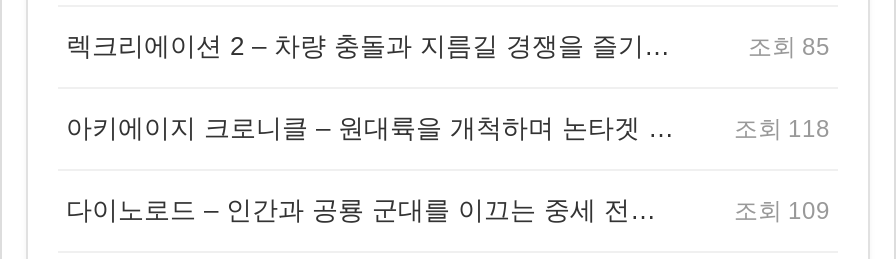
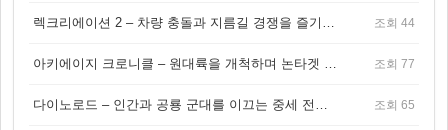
- 조회 85
+ 조회 44

- 조회 118
+ 조회 77

- 조회 109
+ 조회 65
